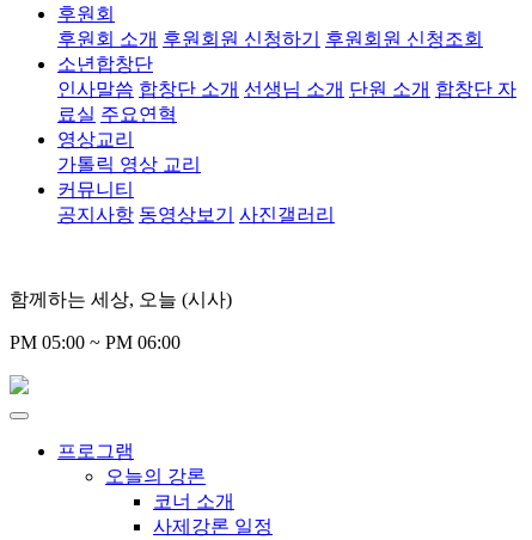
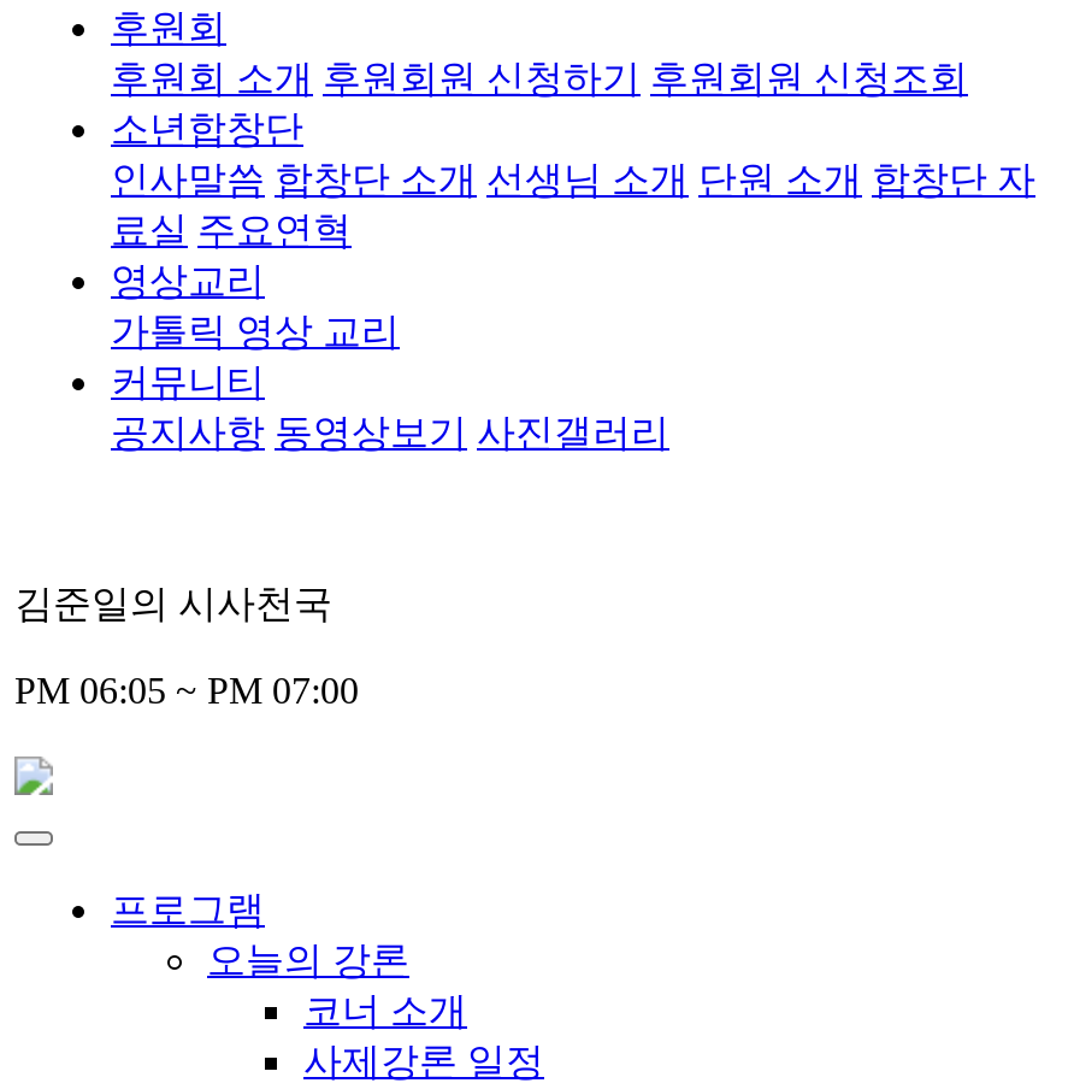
- 함께하는 세상, 오늘 (시사)
+ 김준일의 시사천국

- PM 05:00 ~ PM 06:00
+ PM 06:05 ~ PM 07:00
